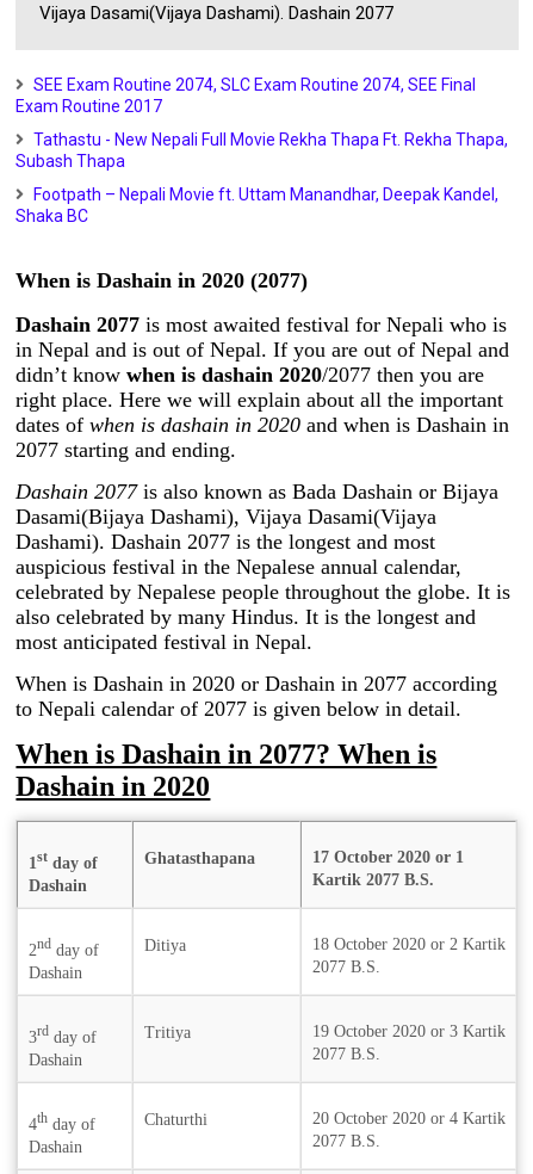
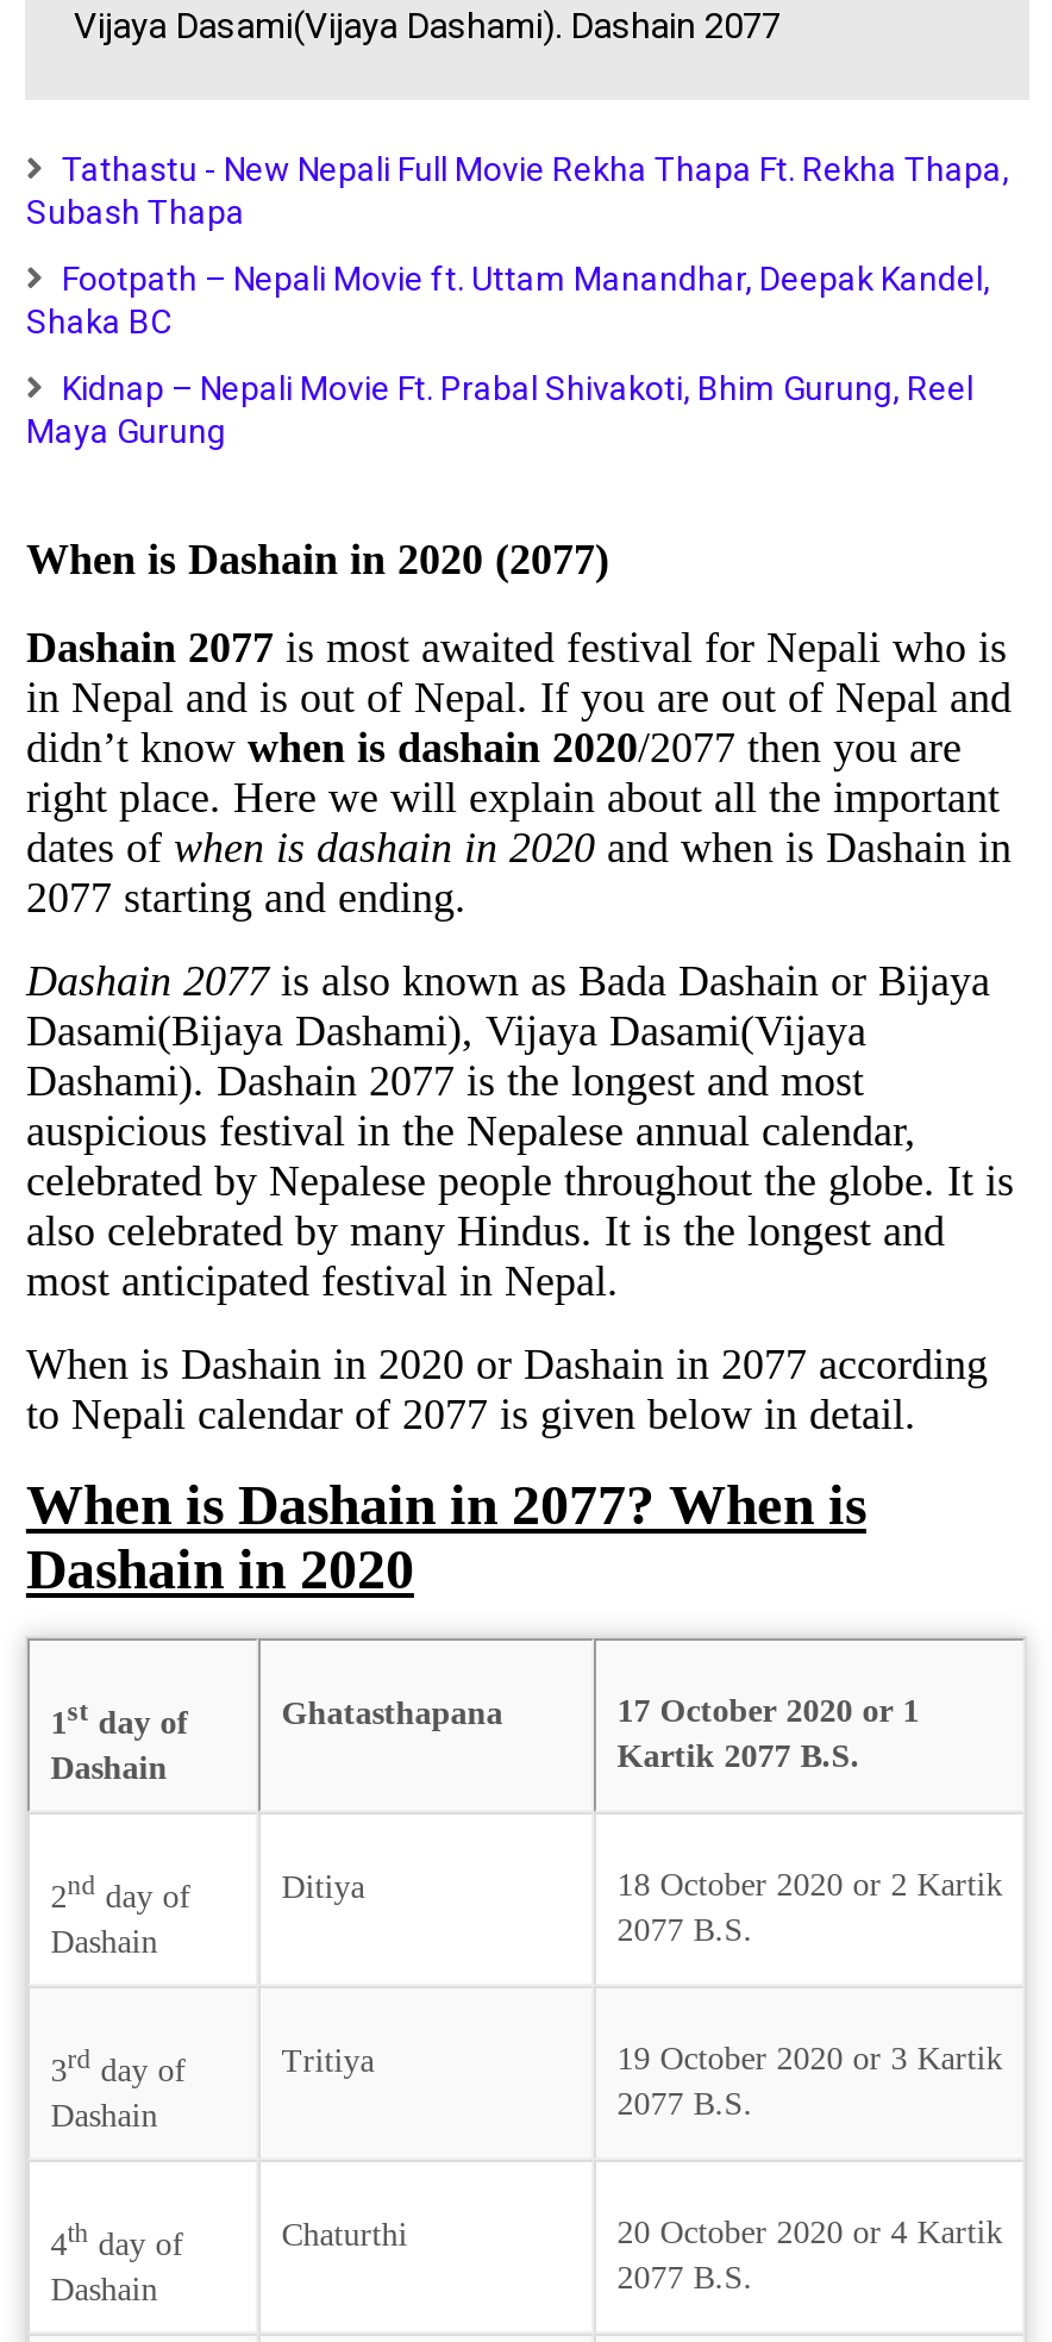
- SEE Exam Routine 2074, SLC Exam Routine 2074, SEE Final
- Exam Routine 2017

moved up: Tathastu - New Nepali Full Movie Rekha Thapa Ft. Rekha Thapa, | Subash Thapa | Footpath – Nepali Movie ft. Uttam Manandhar, Deepak Kandel, | Shaka BC

+ Kidnap – Nepali Movie Ft. Prabal Shivakoti, Bhim Gurung, Reel
+ Maya Gurung
